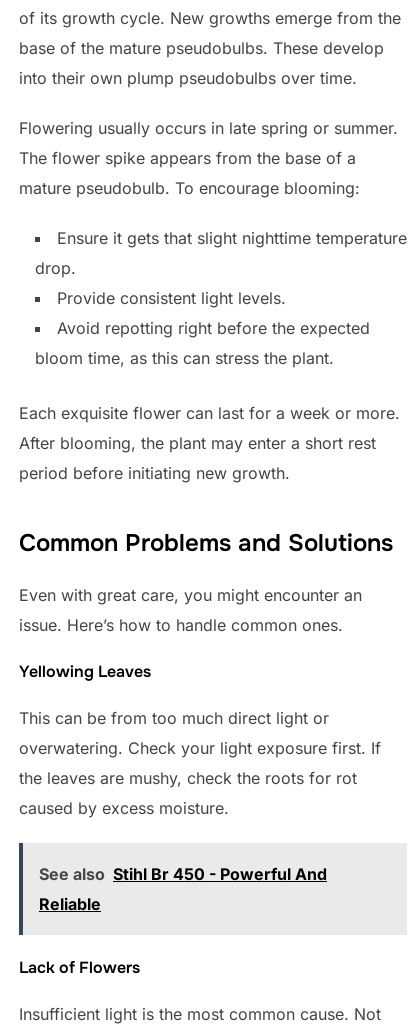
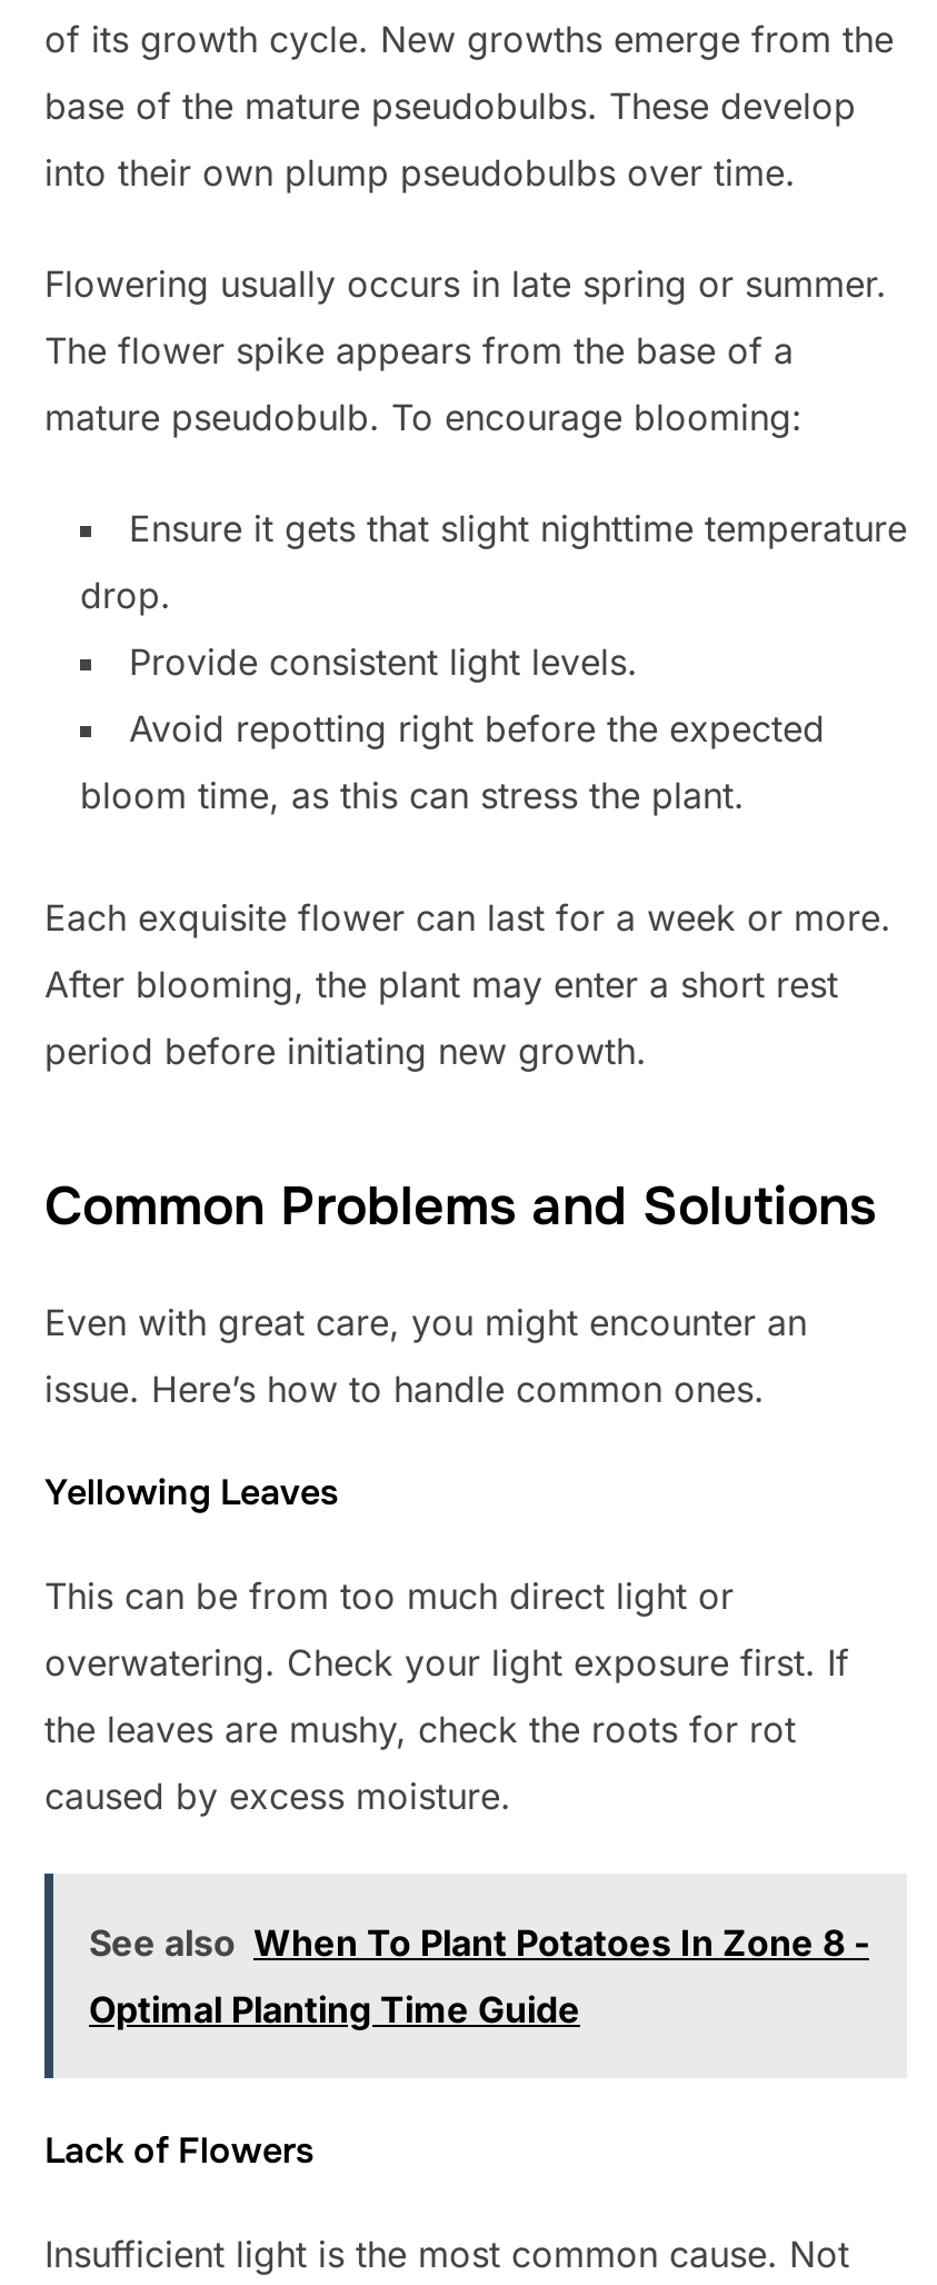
- See also Stihl Br 450 - Powerful And
+ See also When To Plant Potatoes In Zone 8 -

- Reliable
+ Optimal Planting Time Guide
